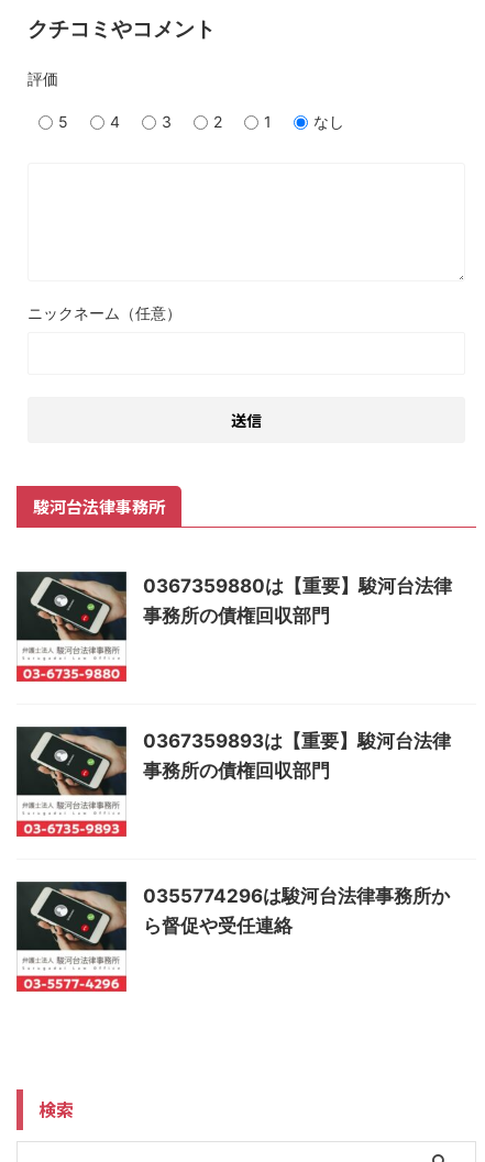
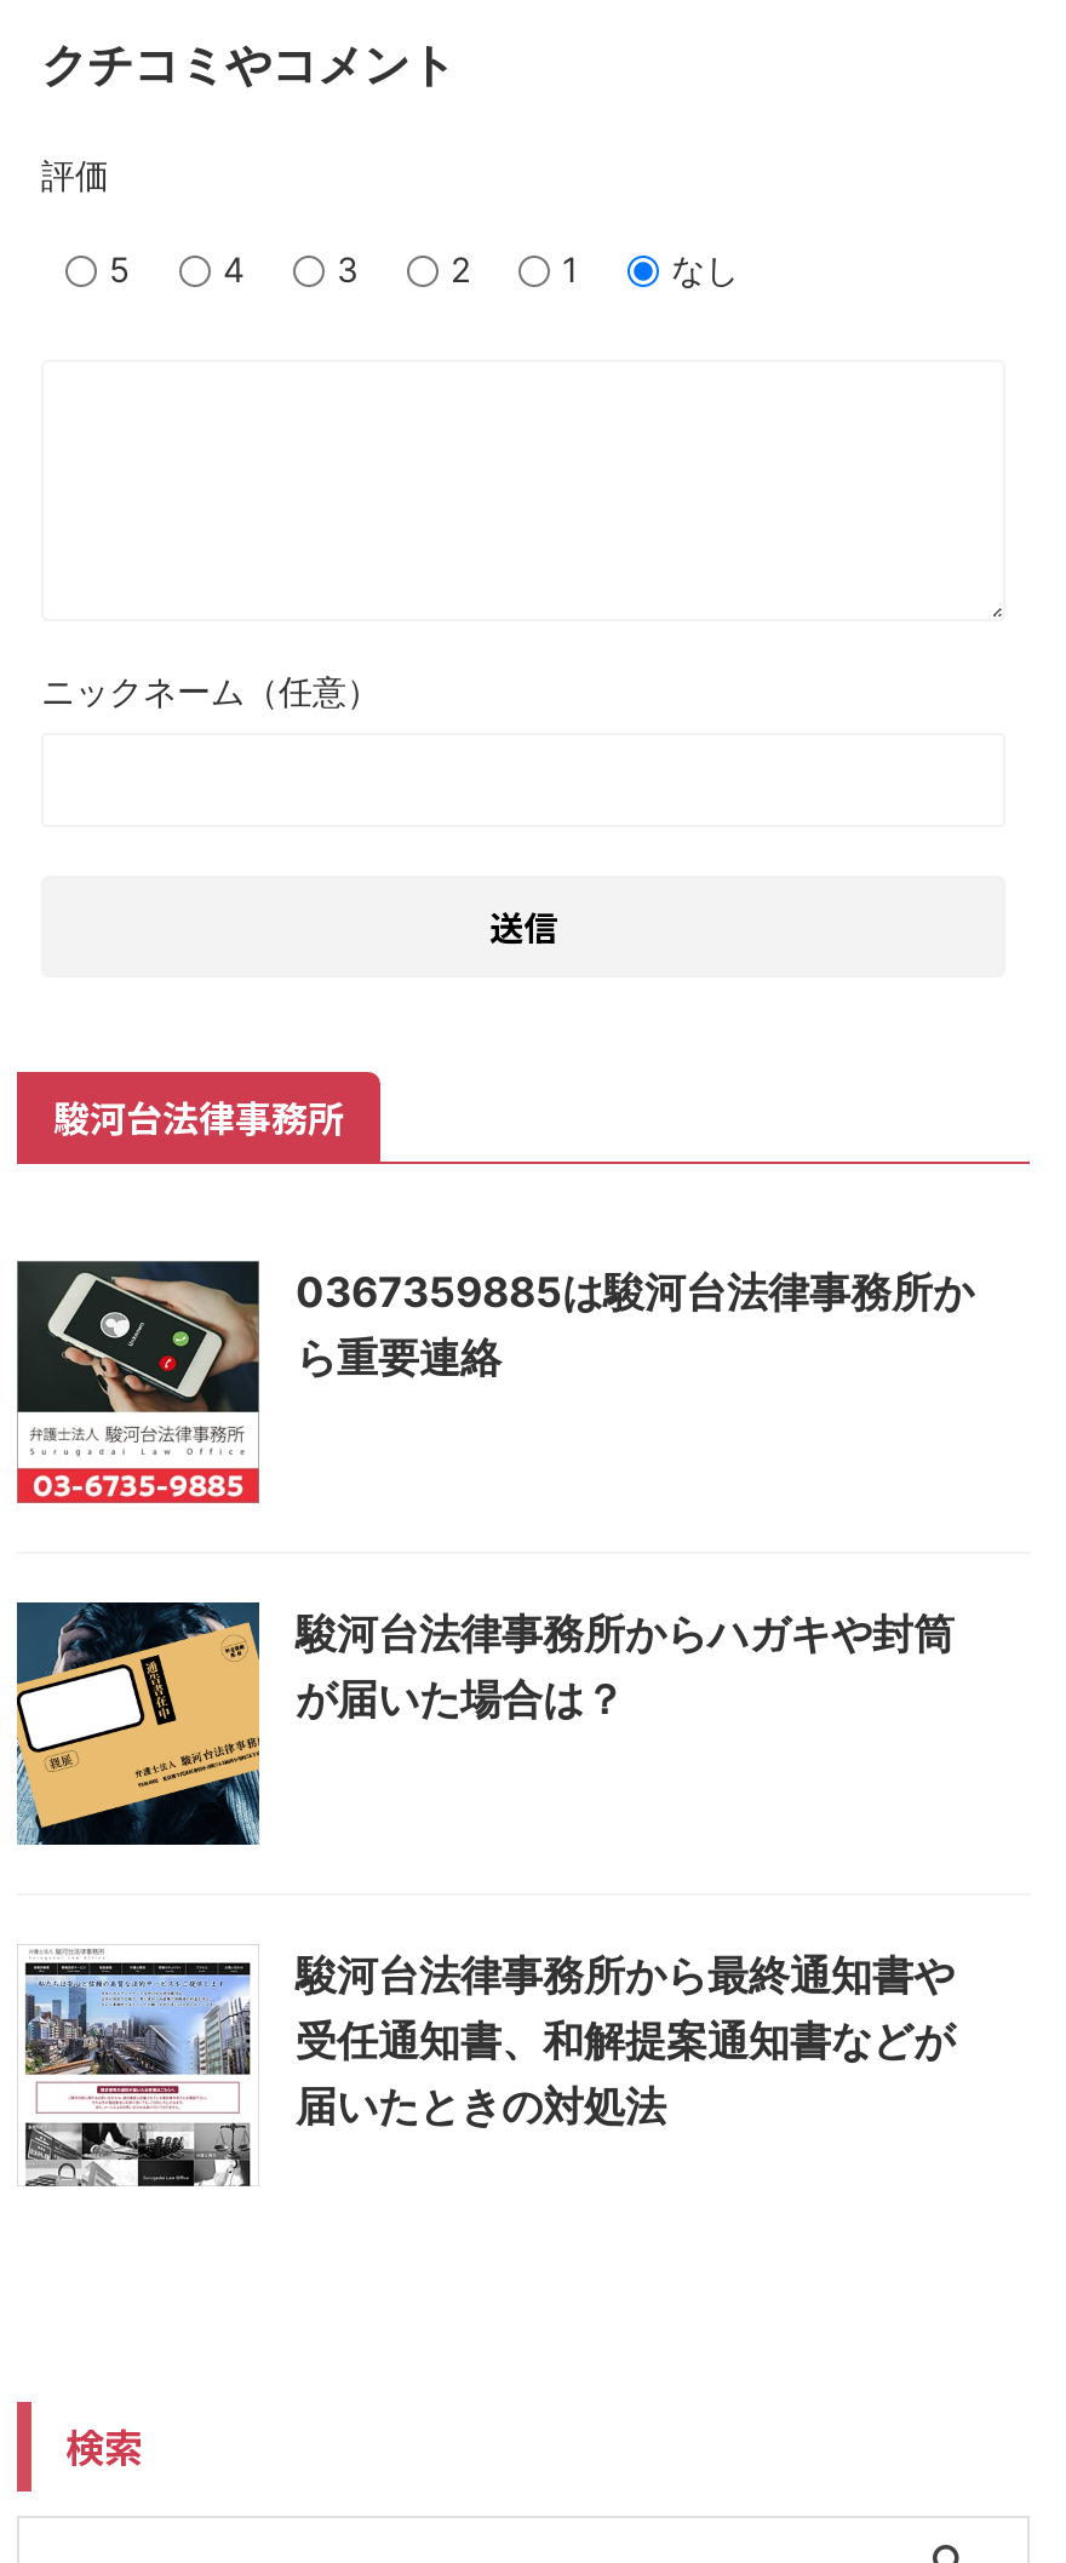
- 0367359880は【重要】駿河台法律
- 事務所の債権回収部門
+ 0367359885は駿河台法律事務所か
+ ら重要連絡

- [image]
- 0367359893は【重要】駿河台法律
- 事務所の債権回収部門
+ [image]
+ 駿河台法律事務所からハガキや封筒
+ が届いた場合は？

- [image]
- 0355774296は駿河台法律事務所か
- ら督促や受任連絡
+ [image]
+ 駿河台法律事務所から最終通知書や
+ 受任通知書、和解提案通知書などが
+ 届いたときの対処法
